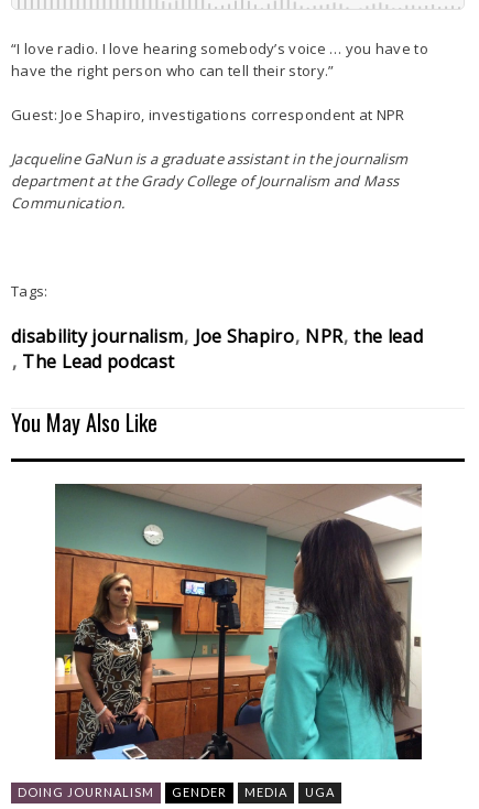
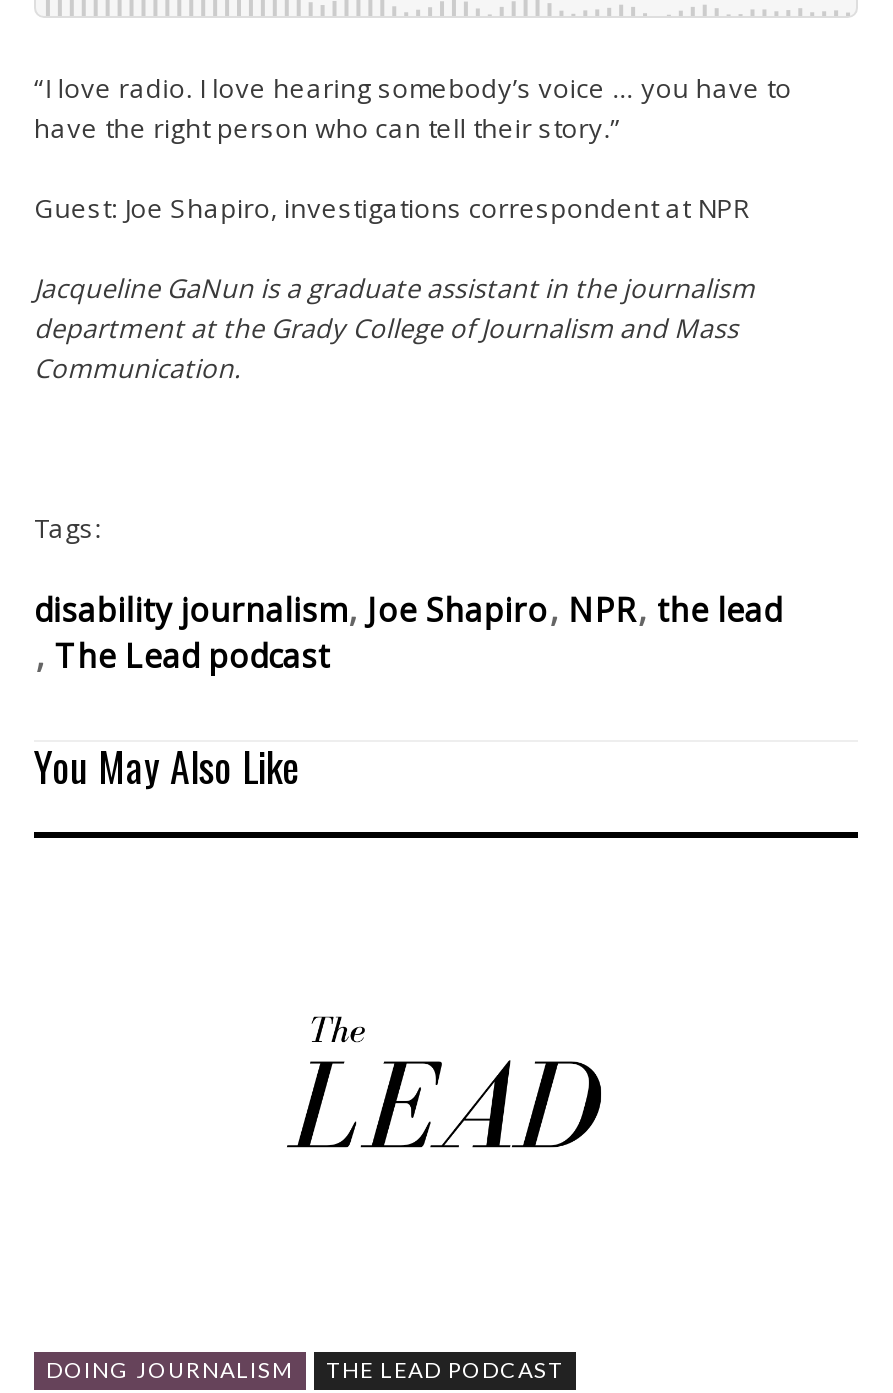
- [image]

- GENDER
- MEDIA
- UGA
+ THE LEAD PODCAST
